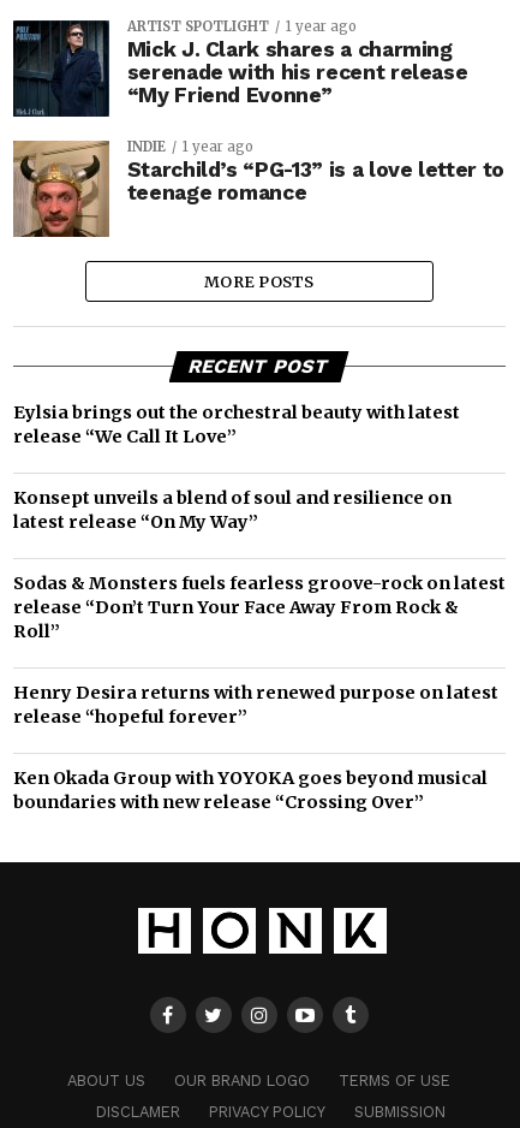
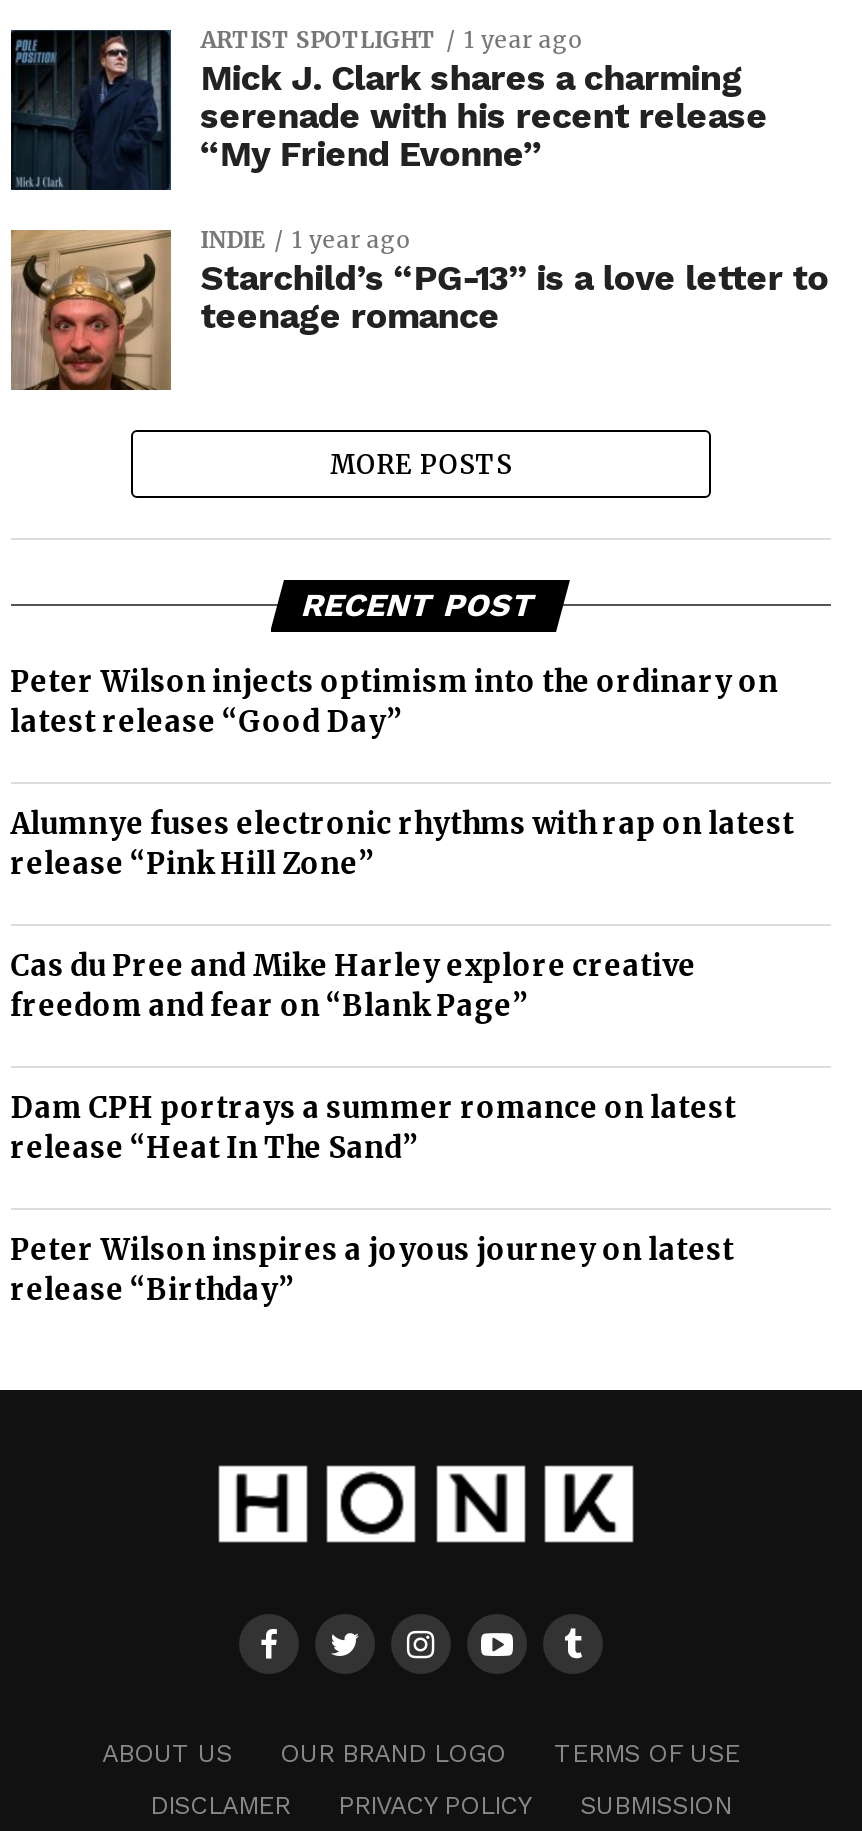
- Eylsia brings out the orchestral beauty with latest
- release “We Call It Love”
+ Peter Wilson injects optimism into the ordinary on
+ latest release “Good Day”

- Konsept unveils a blend of soul and resilience on
- latest release “On My Way”
+ Alumnye fuses electronic rhythms with rap on latest
+ release “Pink Hill Zone”

- Sodas & Monsters fuels fearless groove-rock on latest
- release “Don’t Turn Your Face Away From Rock &
- Roll”
+ Cas du Pree and Mike Harley explore creative
+ freedom and fear on “Blank Page”

- Henry Desira returns with renewed purpose on latest
- release “hopeful forever”
+ Dam CPH portrays a summer romance on latest
+ release “Heat In The Sand”

- Ken Okada Group with YOYOKA goes beyond musical
- boundaries with new release “Crossing Over”
+ Peter Wilson inspires a joyous journey on latest
+ release “Birthday”
